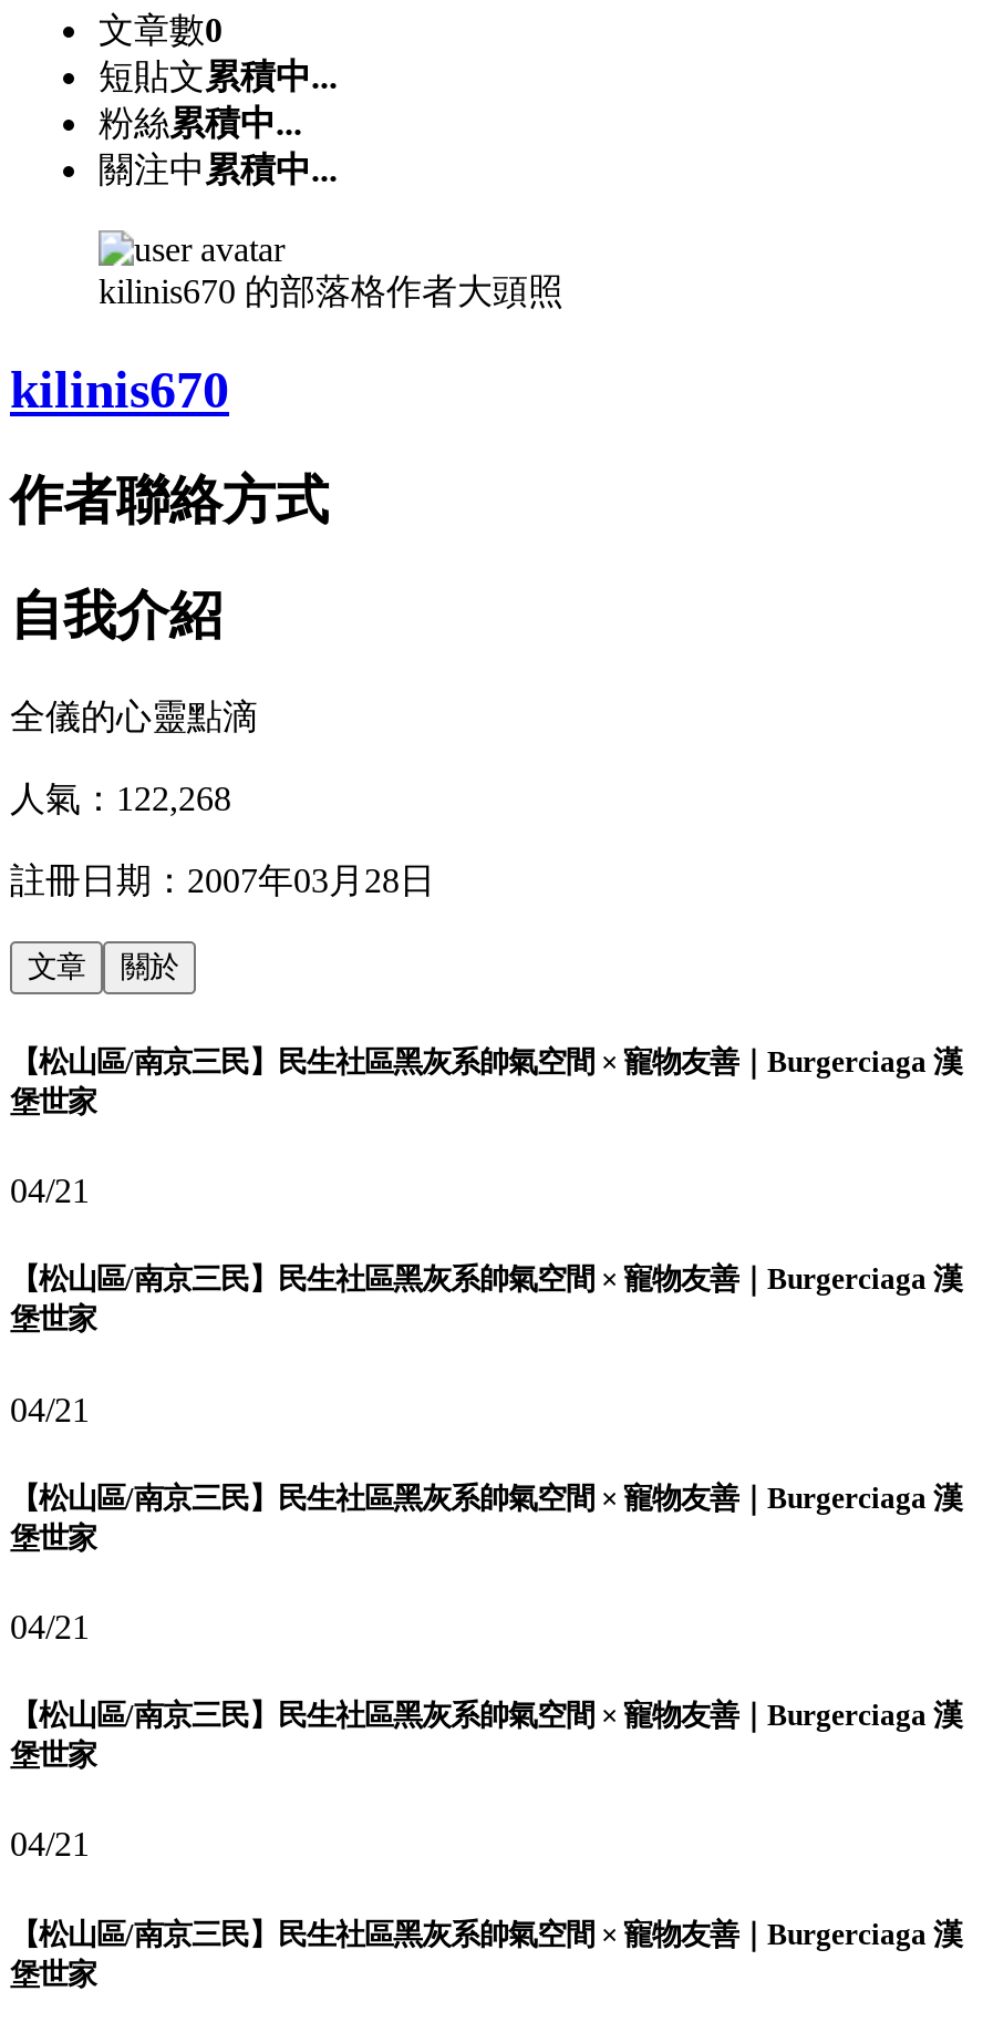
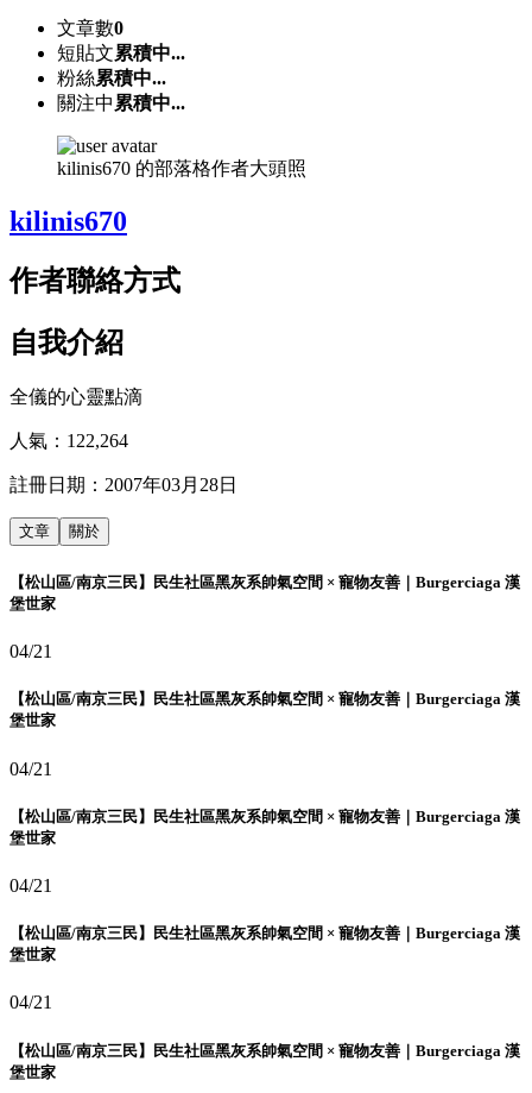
- 人氣：122,268
+ 人氣：122,264
